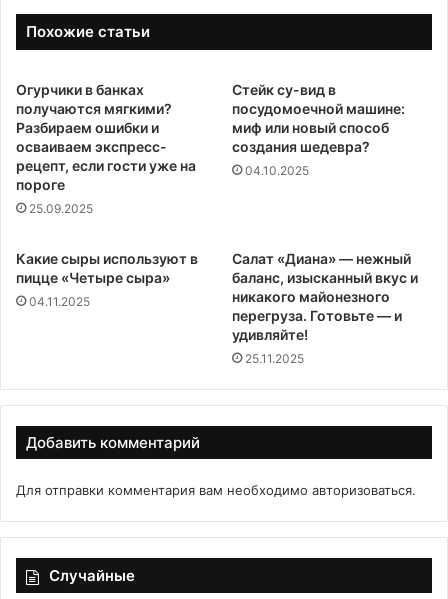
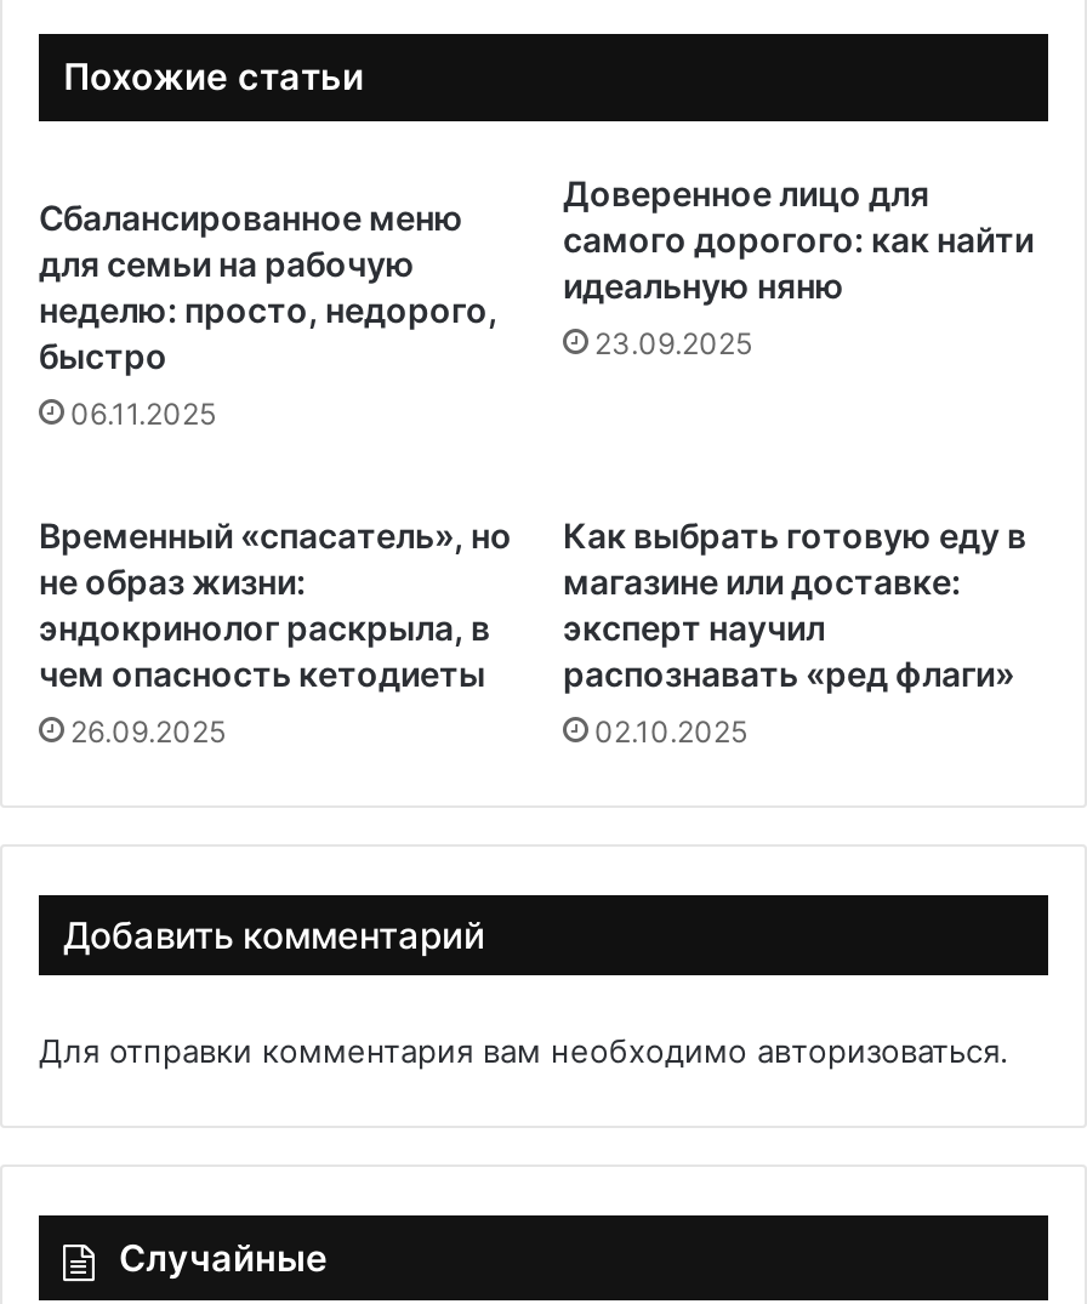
- Огурчики в банках
- получаются мягкими?
- Разбираем ошибки и
- осваиваем экспресс-
- рецепт, если гости уже на
- пороге
+ Сбалансированное меню
+ для семьи на рабочую
+ неделю: просто, недорого,
+ быстро

- Стейк су-вид в
- посудомоечной машине:
- миф или новый способ
- создания шедевра?
+ Доверенное лицо для
+ самого дорогого: как найти
+ идеальную няню

- 04.10.2025
+ 23.09.2025

- 25.09.2025
+ 06.11.2025

- Какие сыры используют в
- пицце «Четыре сыра»
+ Временный «спасатель», но
+ не образ жизни:
+ эндокринолог раскрыла, в
+ чем опасность кетодиеты

- Салат «Диана» — нежный
- баланс, изысканный вкус и
- никакого майонезного
- перегруза. Готовьте — и
- удивляйте!
+ Как выбрать готовую еду в
+ магазине или доставке:
+ эксперт научил
+ распознавать «ред флаги»

- 04.11.2025
+ 26.09.2025

- 25.11.2025
+ 02.10.2025
